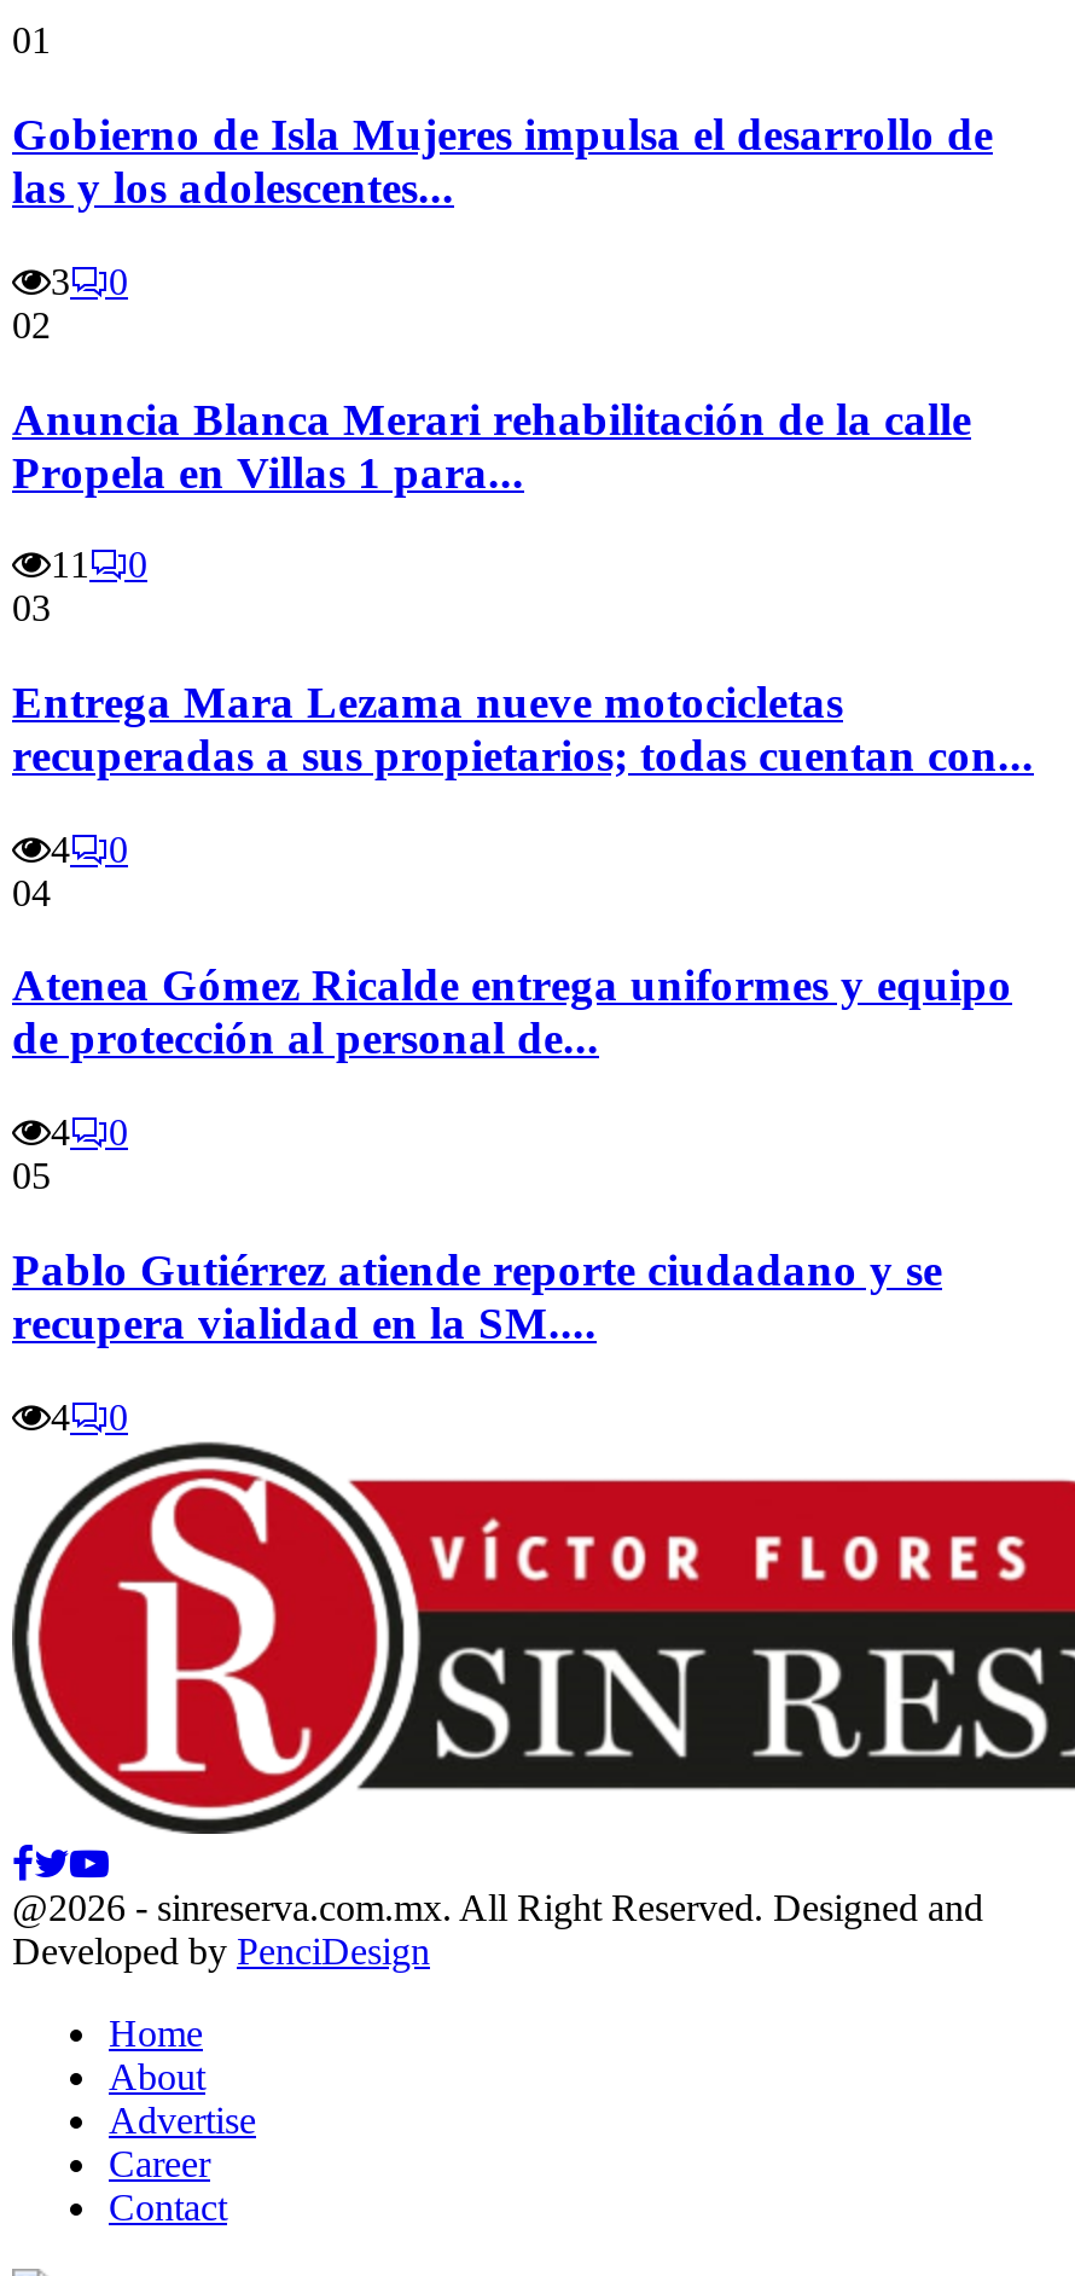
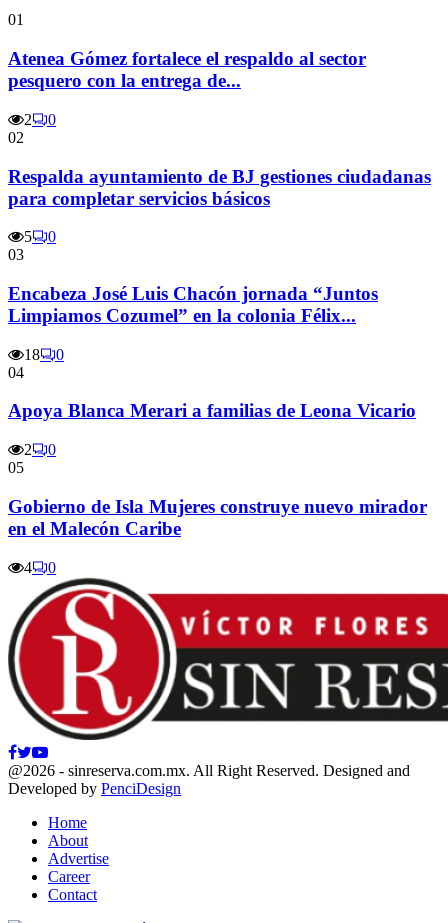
- Gobierno de Isla Mujeres impulsa el desarrollo de
- las y los adolescentes...
+ Atenea Gómez fortalece el respaldo al sector
+ pesquero con la entrega de...

- 3
+ 2

- Anuncia Blanca Merari rehabilitación de la calle
- Propela en Villas 1 para...
+ Respalda ayuntamiento de BJ gestiones ciudadanas
+ para completar servicios básicos

- 11
+ 5

- Entrega Mara Lezama nueve motocicletas
- recuperadas a sus propietarios; todas cuentan con...
+ Encabeza José Luis Chacón jornada “Juntos
+ Limpiamos Cozumel” en la colonia Félix...

- 4
+ 18

- Atenea Gómez Ricalde entrega uniformes y equipo
- de protección al personal de...
+ Apoya Blanca Merari a familias de Leona Vicario

- 4
+ 2

- Pablo Gutiérrez atiende reporte ciudadano y se
- recupera vialidad en la SM....
+ Gobierno de Isla Mujeres construye nuevo mirador
+ en el Malecón Caribe
